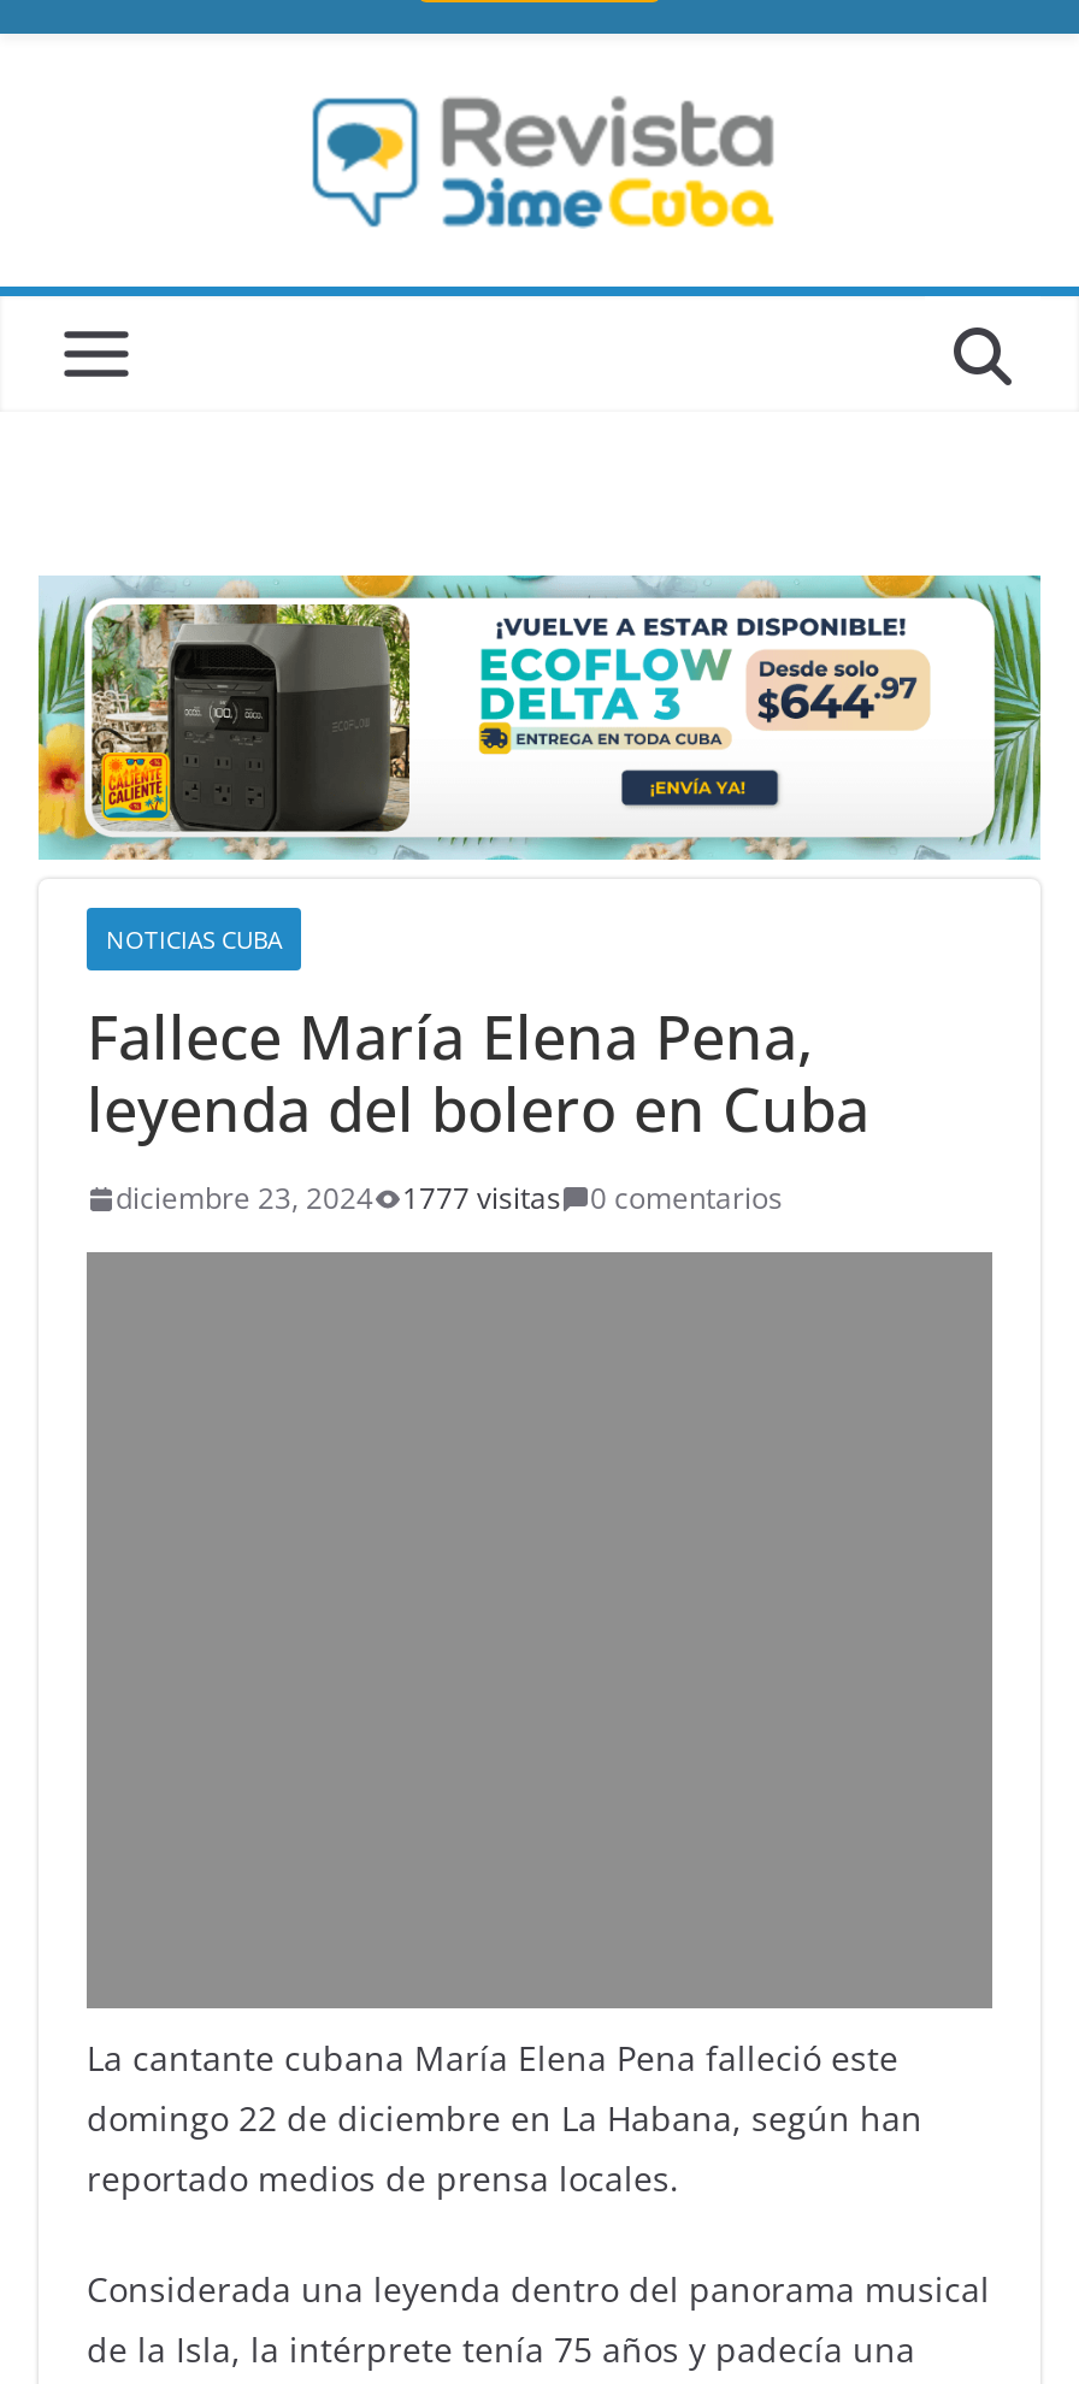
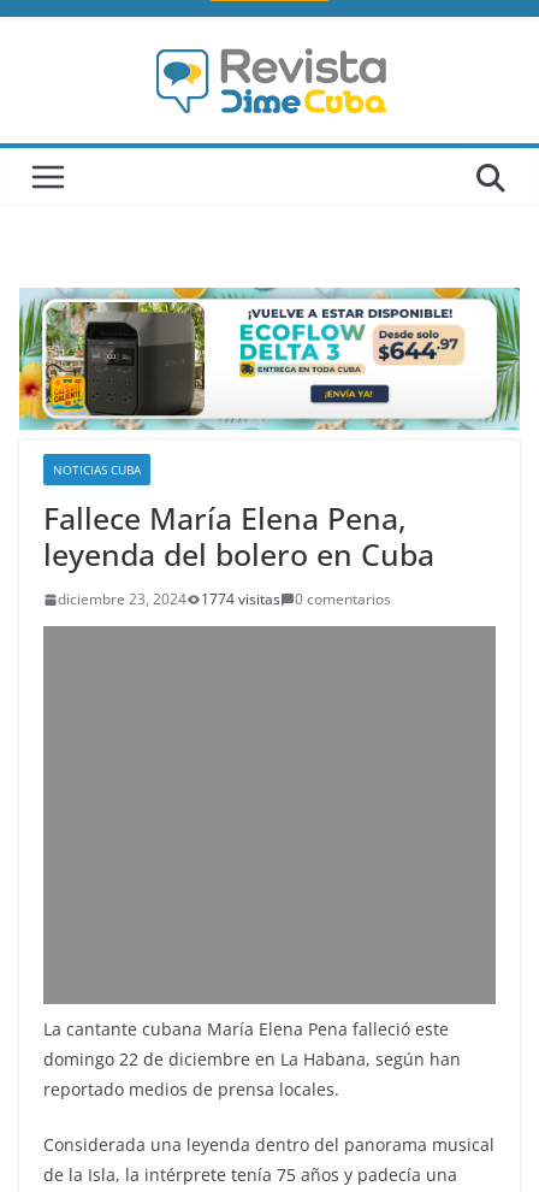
- diciembre 23, 2024 1777 visitas 0 comentarios
+ diciembre 23, 2024 1774 visitas 0 comentarios
